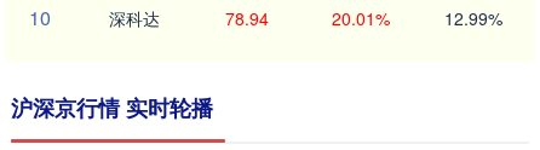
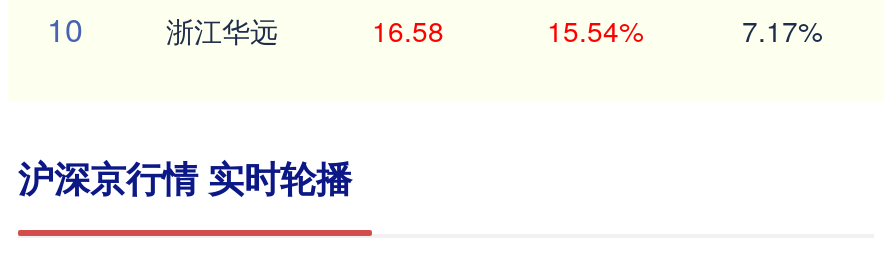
- 深科达
- 78.94
- 20.01%
- 12.99%
+ 浙江华远
+ 16.58
+ 15.54%
+ 7.17%
